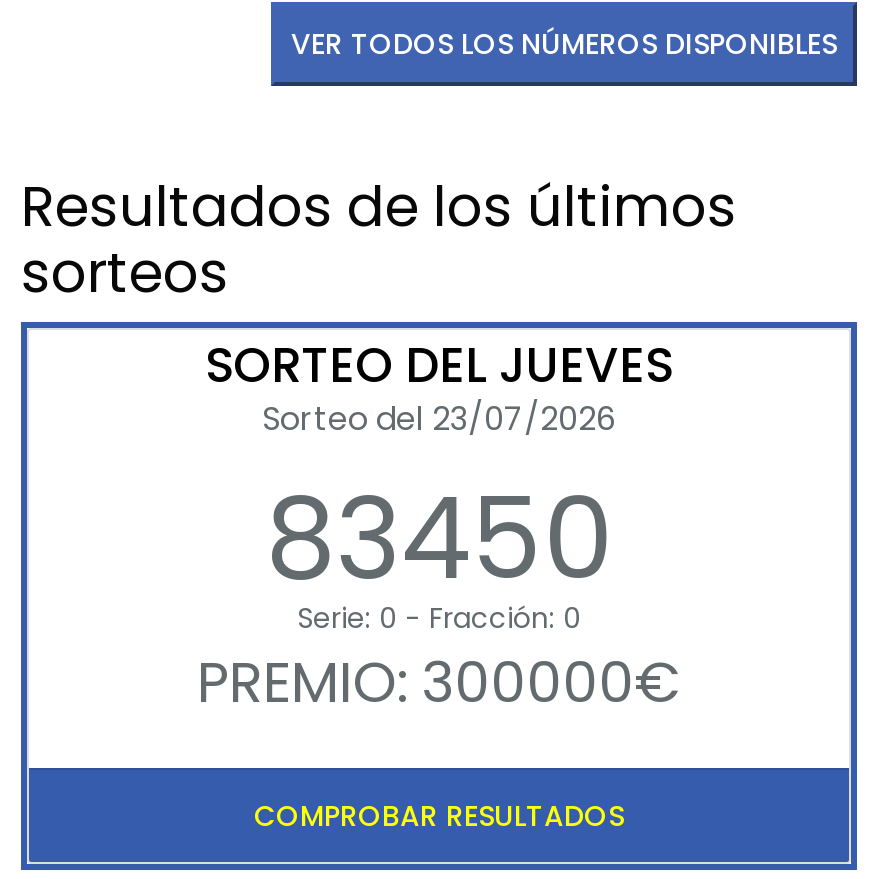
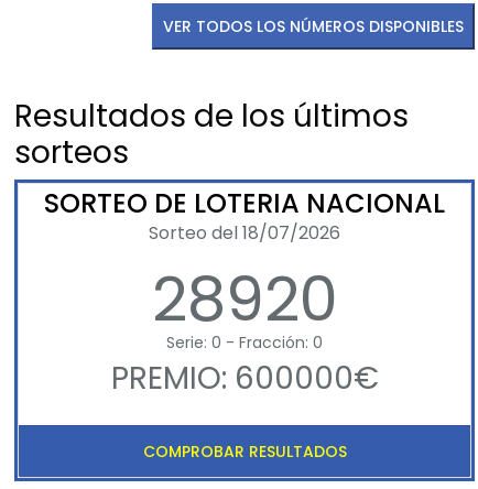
- SORTEO DEL JUEVES
- Sorteo del 23/07/2026
- 83450
+ SORTEO DE LOTERIA NACIONAL
+ Sorteo del 18/07/2026
+ 28920

- PREMIO: 300000€
+ PREMIO: 600000€
